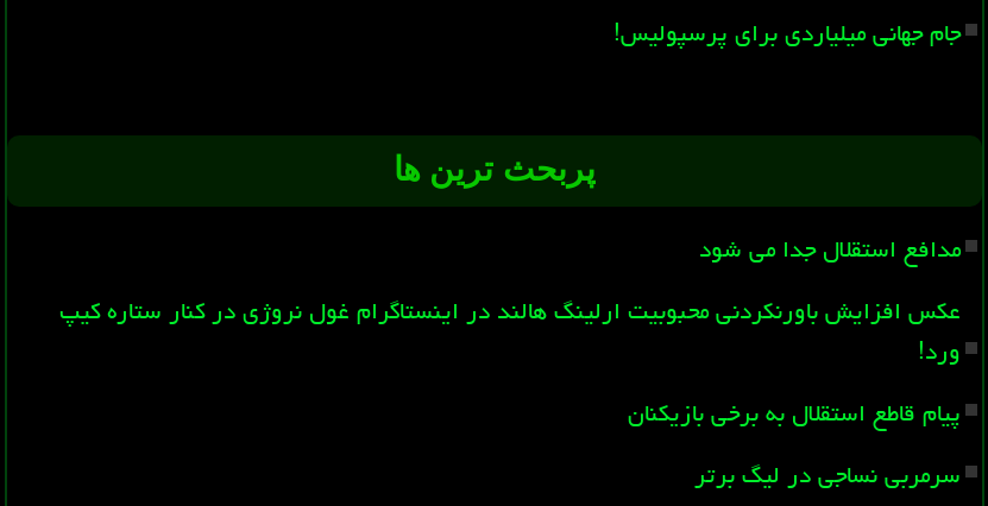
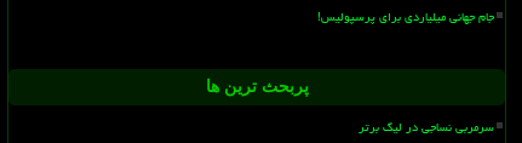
- مدافع استقلال جدا می شود
- عکس افزایش باورنکردنی محبوبیت ارلینگ هالند در اینستاگرام غول نروژی در کنار ستاره کیپ
- ورد!
- پیام قاطع استقلال به برخی بازیکنان
